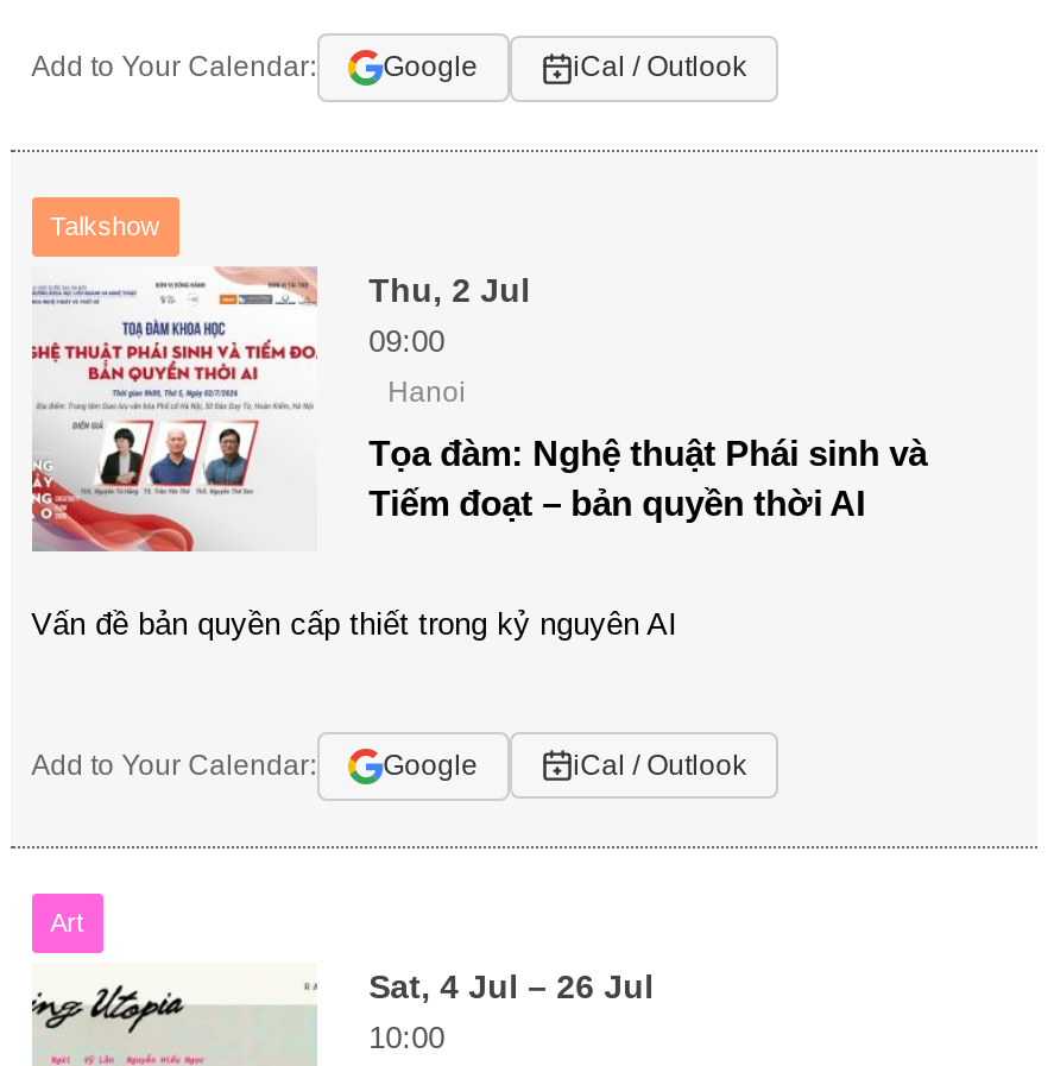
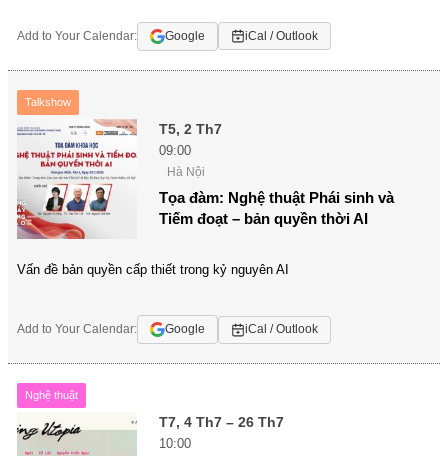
- Thu, 2 Jul
+ T5, 2 Th7

- Hanoi
+ Hà Nội

- Art
+ Nghệ thuật

- Sat, 4 Jul – 26 Jul
+ T7, 4 Th7 – 26 Th7
